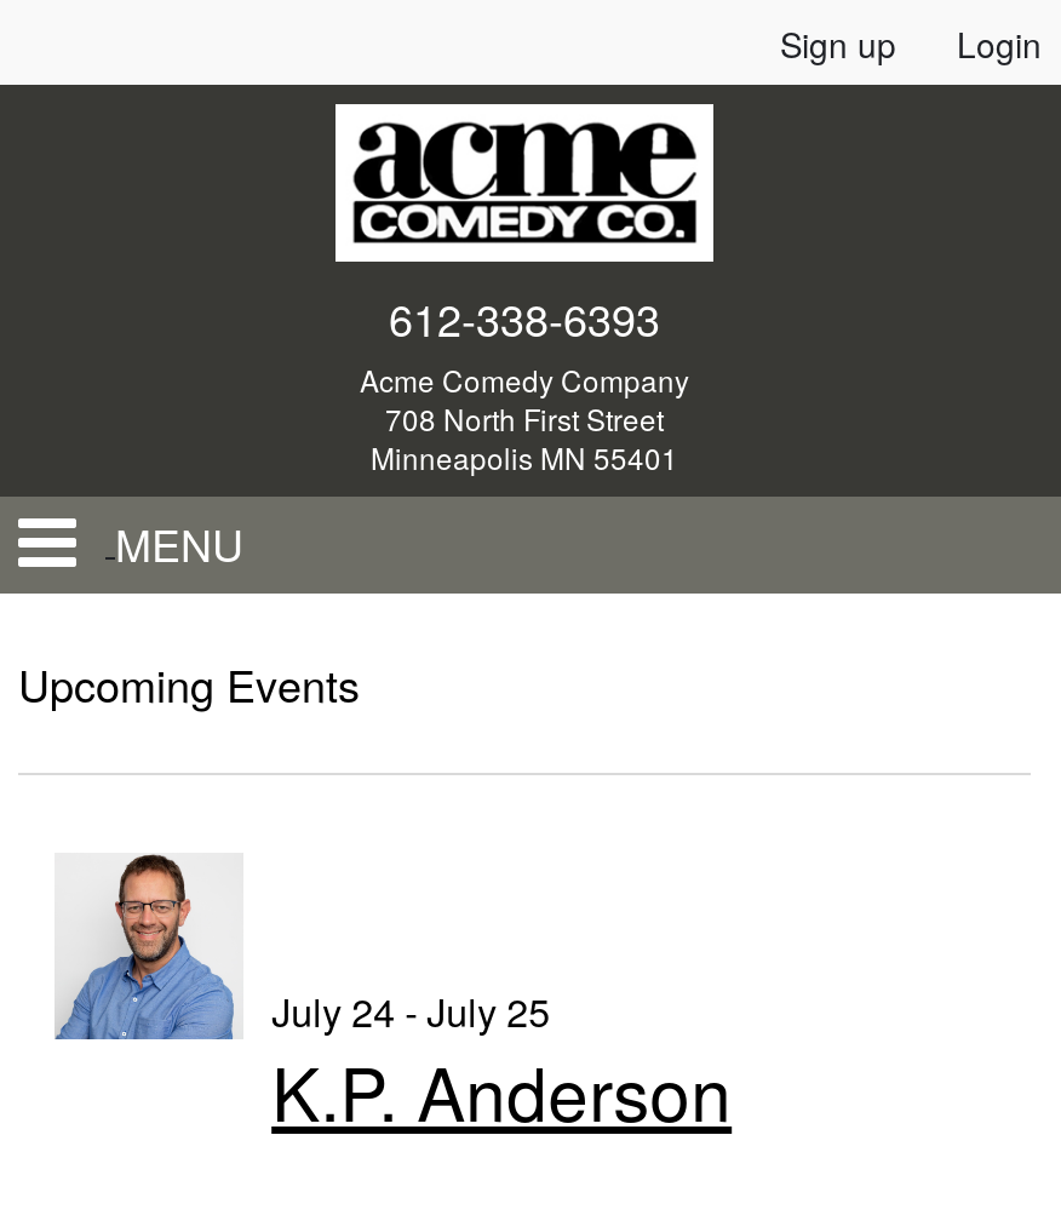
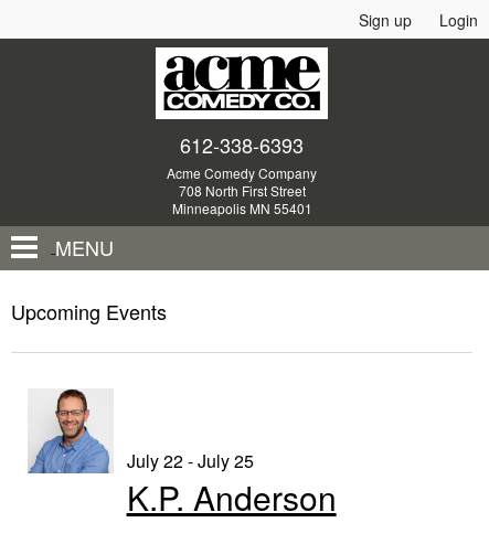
- July 24 - July 25
+ July 22 - July 25
